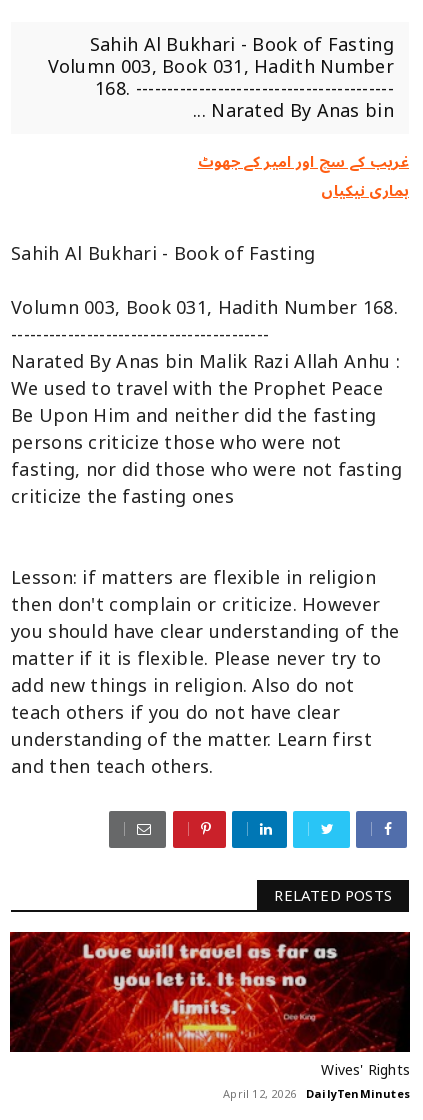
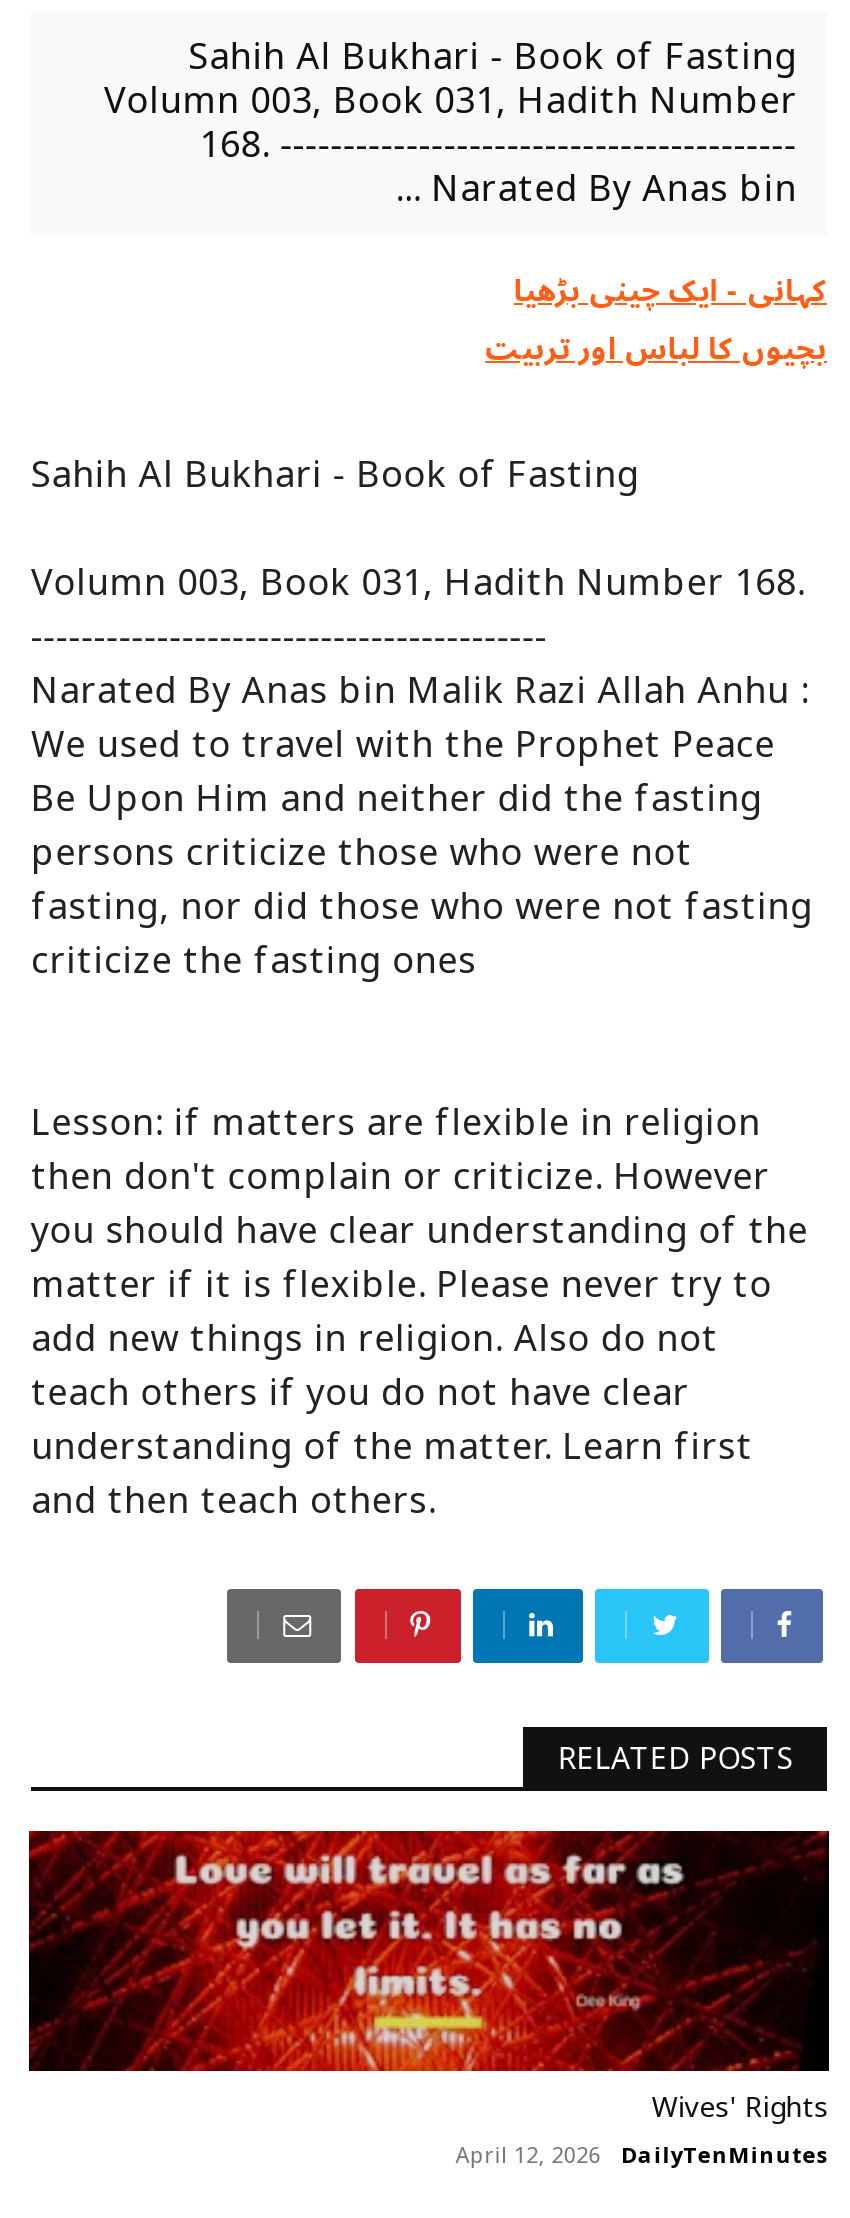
- غریب کے سچ اور امیر کے جھوٹ
- ہماری نیکیاں
+ کہانی - ایک چینی بڑھیا
+ بچیوں کا لباس اور تربیت
